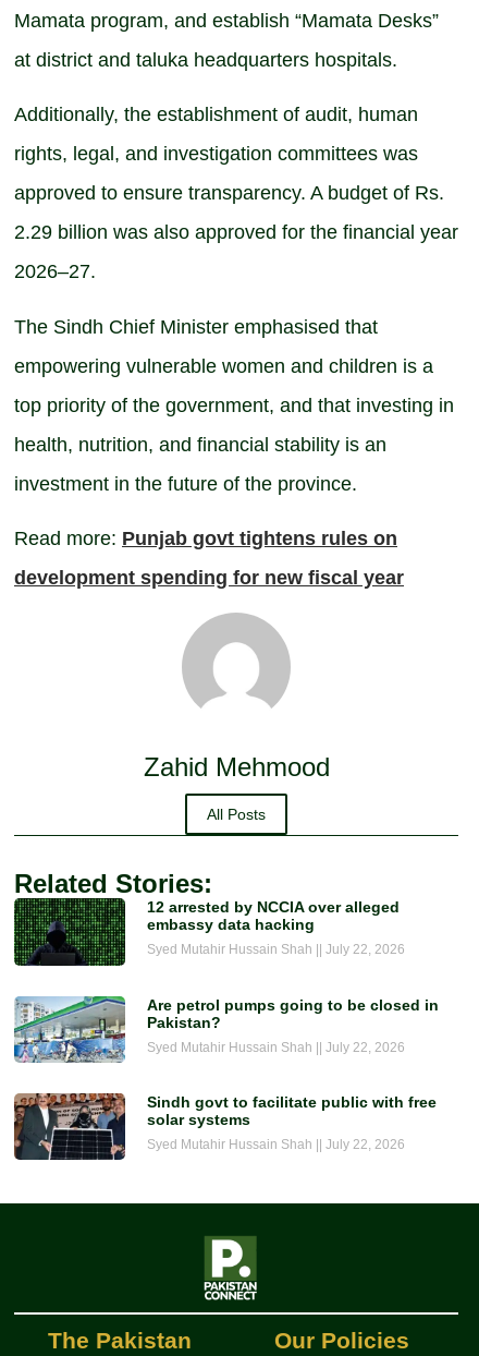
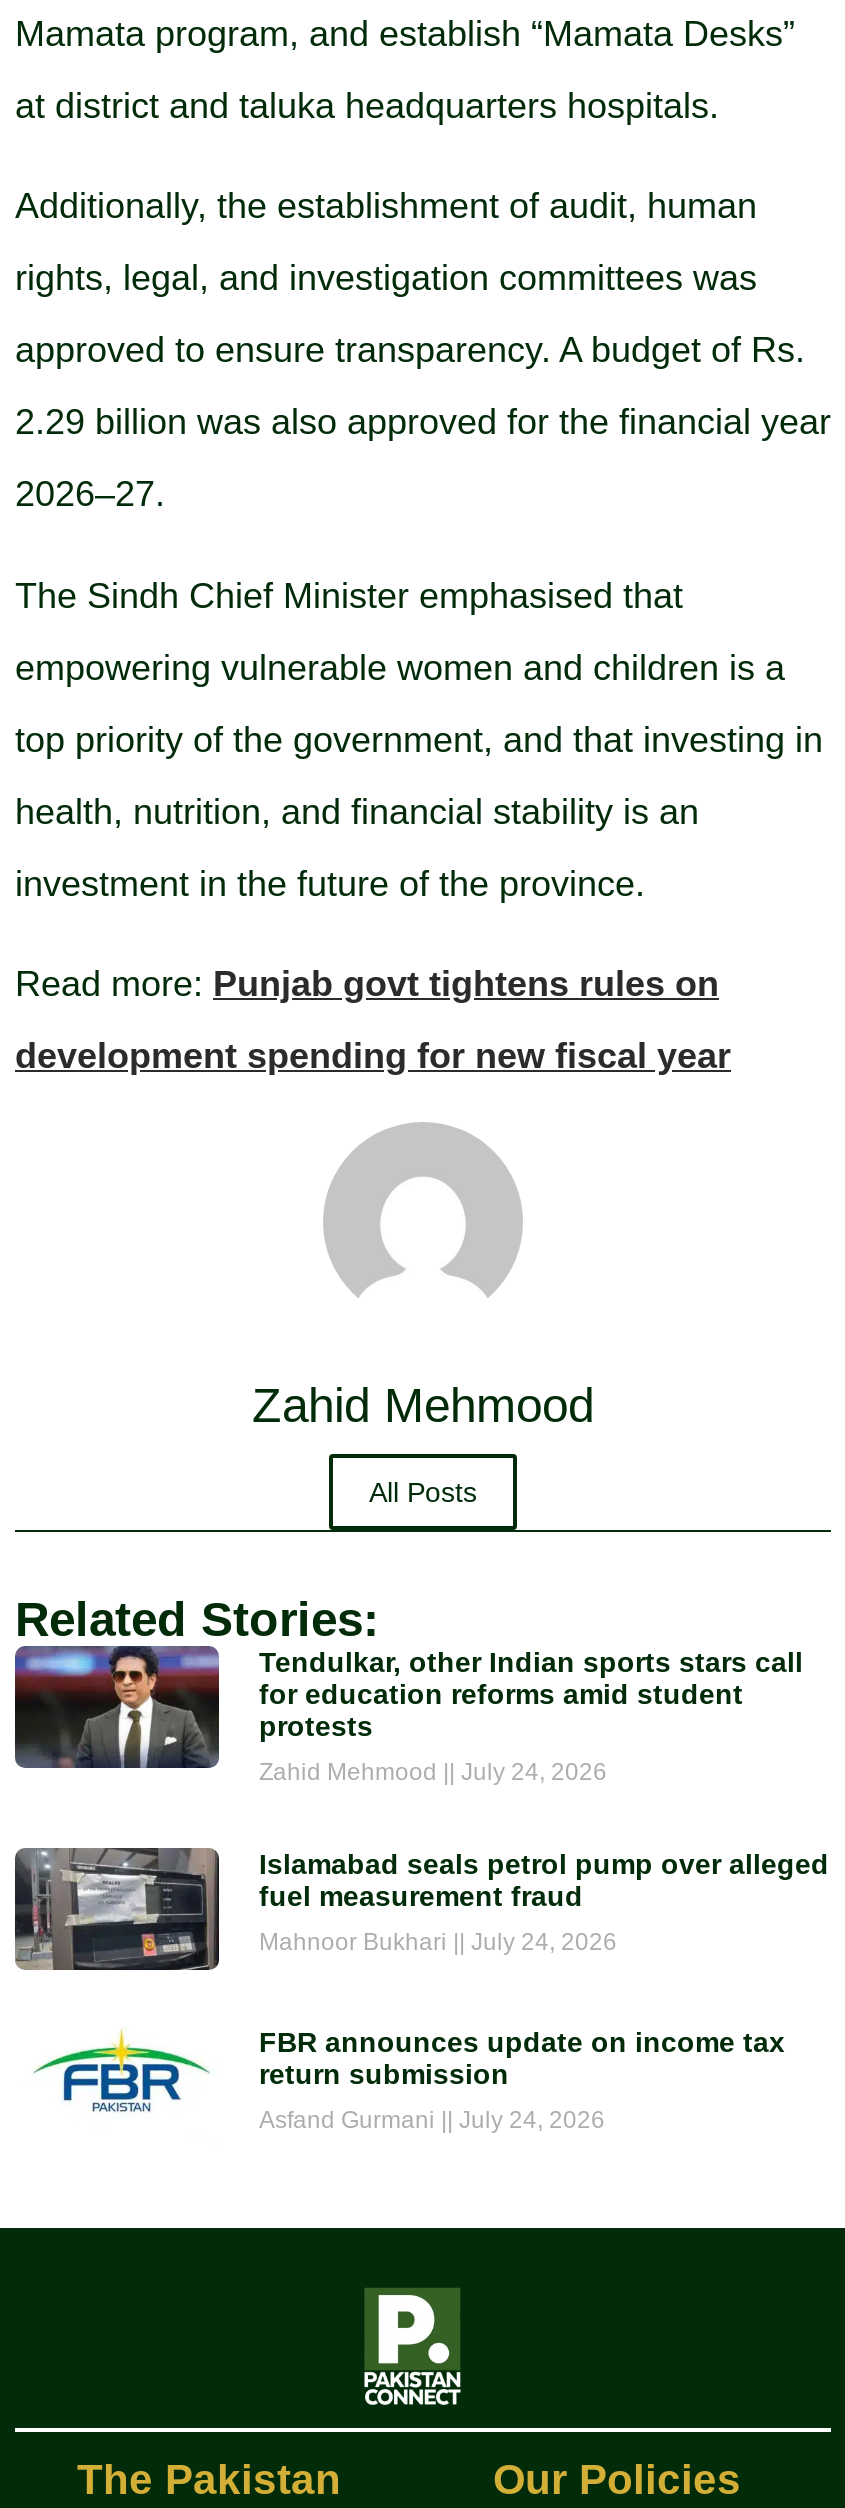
- [image]
- 12 arrested by NCCIA over alleged
- embassy data hacking
+ [image]
+ Tendulkar, other Indian sports stars call
+ for education reforms amid student
+ protests

- Syed Mutahir Hussain Shah July 22, 2026
+ Zahid Mehmood July 24, 2026

- [image]
- Are petrol pumps going to be closed in
- Pakistan?
+ [image]
+ Islamabad seals petrol pump over alleged
+ fuel measurement fraud

- Syed Mutahir Hussain Shah July 22, 2026
+ Mahnoor Bukhari July 24, 2026

- [image]
- Sindh govt to facilitate public with free
- solar systems
+ [image]
+ FBR announces update on income tax
+ return submission

- Syed Mutahir Hussain Shah July 22, 2026
+ Asfand Gurmani July 24, 2026
